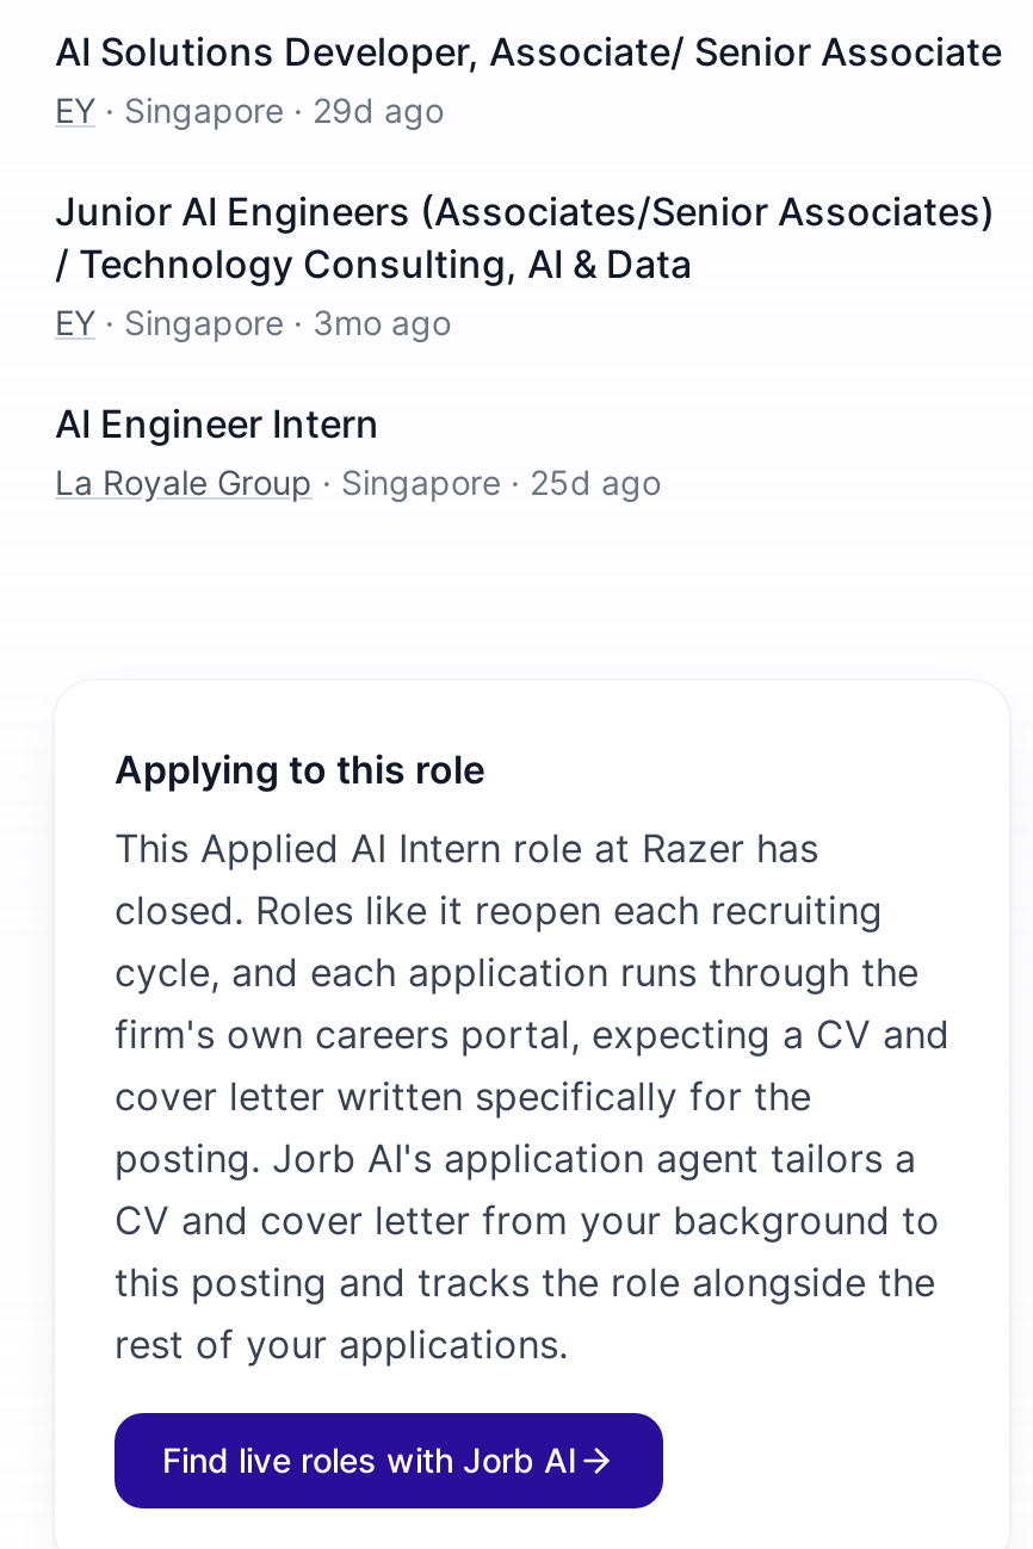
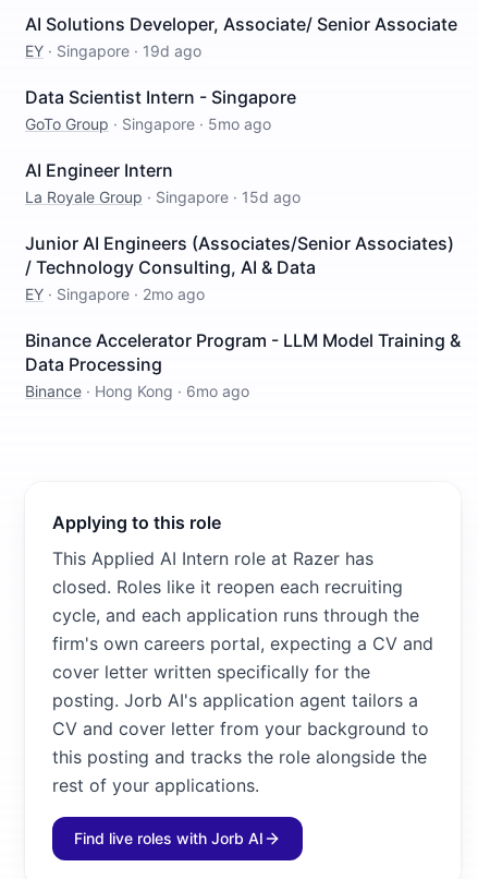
- EY · Singapore · 29d ago
+ EY · Singapore · 19d ago
+ Data Scientist Intern - Singapore
+ GoTo Group · Singapore · 5mo ago
+ La Royale Group · Singapore · 15d ago

- EY · Singapore · 3mo ago
+ EY · Singapore · 2mo ago

moved up: AI Engineer Intern

- La Royale Group · Singapore · 25d ago
+ Binance Accelerator Program - LLM Model Training &
+ Data Processing
+ Binance · Hong Kong · 6mo ago
